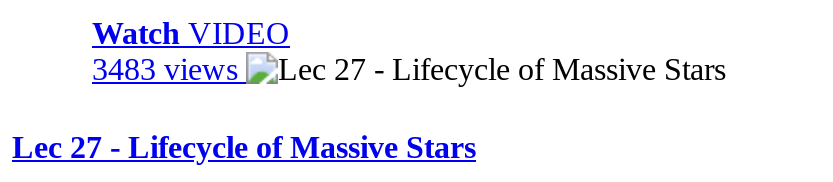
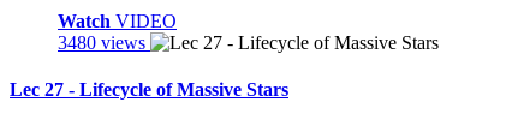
- 3483 views
+ 3480 views
